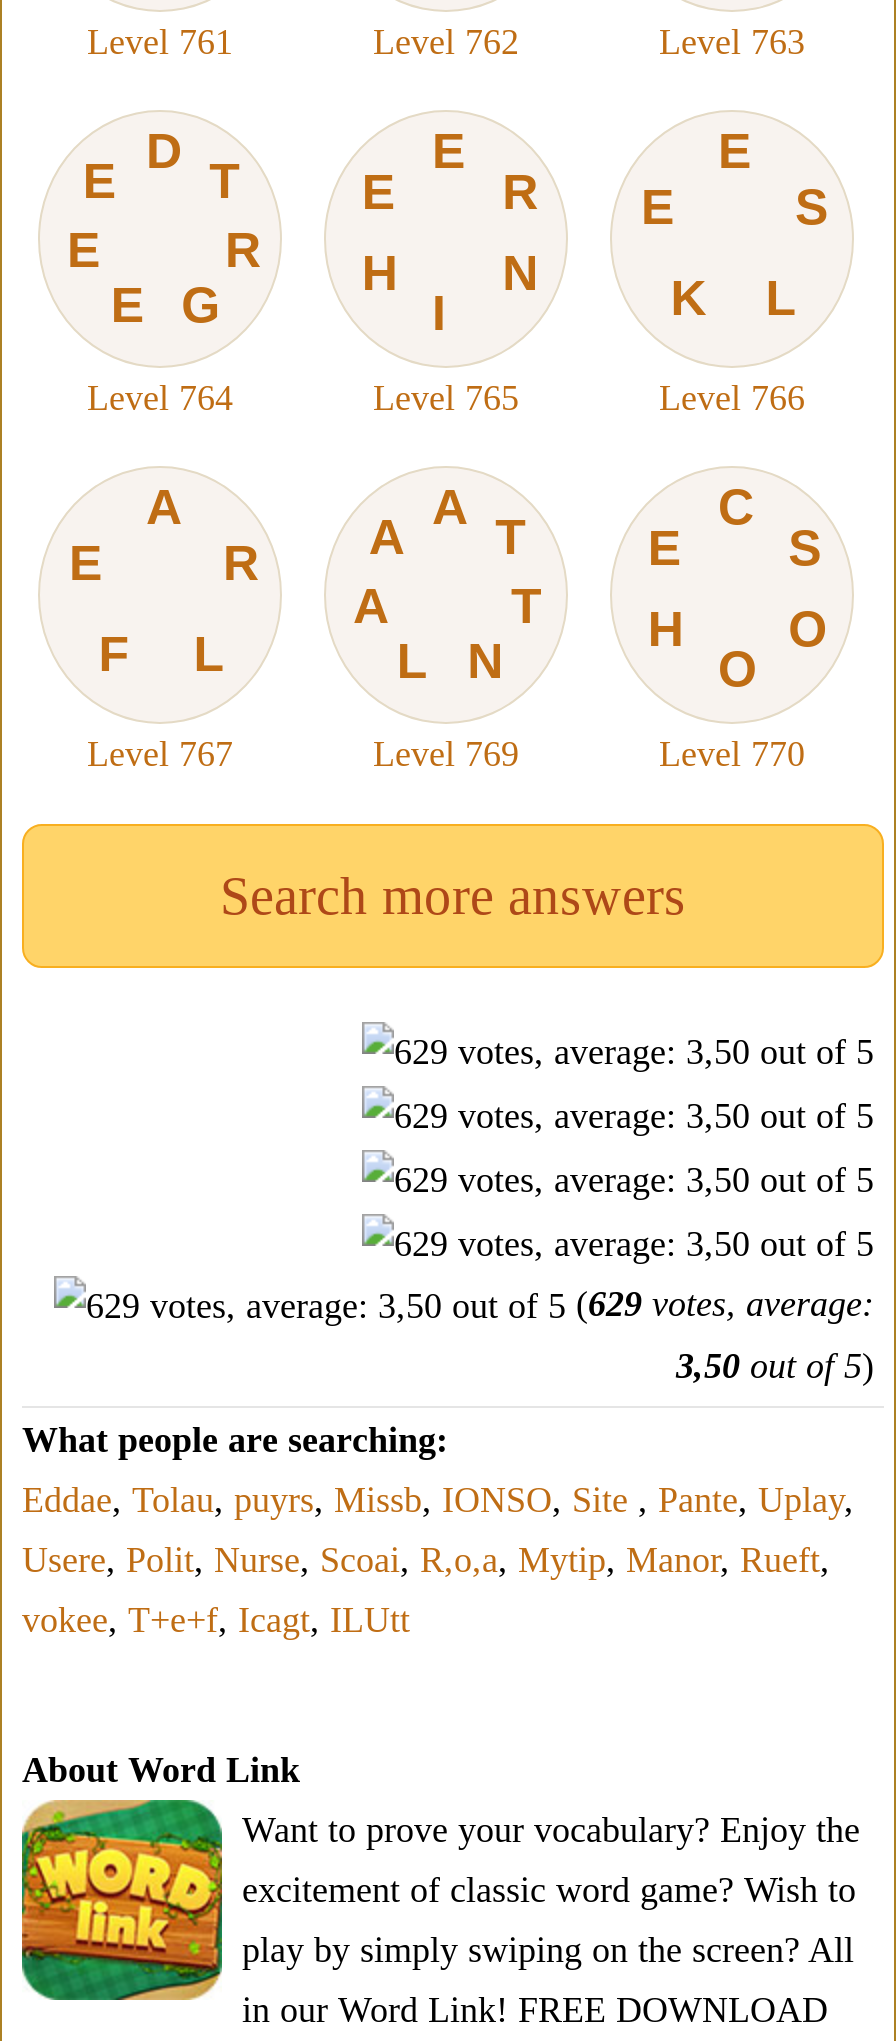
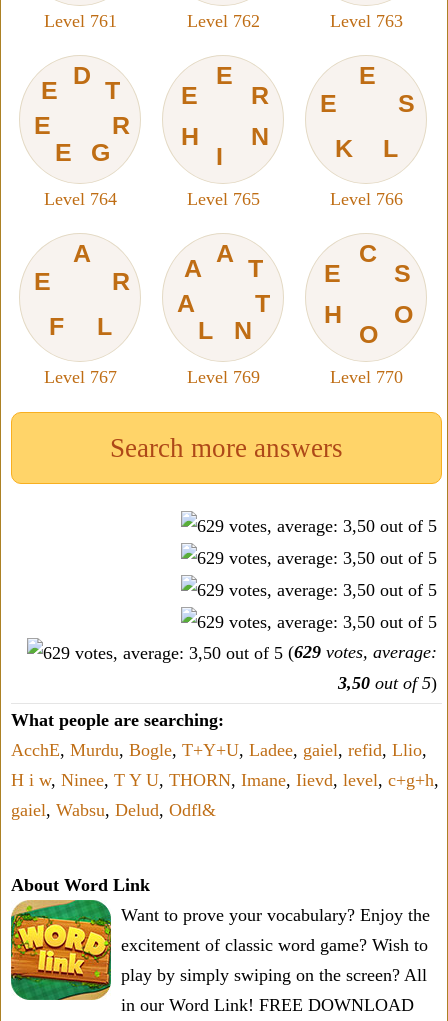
- Eddae, Tolau, puyrs, Missb, IONSO, Site, Pante, Uplay,
+ AcchE, Murdu, Bogle, T+Y+U, Ladee, gaiel, refid, Llio,

- Usere, Polit, Nurse, Scoai, R,o,a, Mytip, Manor, Rueft,
+ H i w, Ninee, T Y U, THORN, Imane, Iievd, level, c+g+h,

- vokee, T+e+f, Icagt, ILUtt
+ gaiel, Wabsu, Delud, Odfl&
